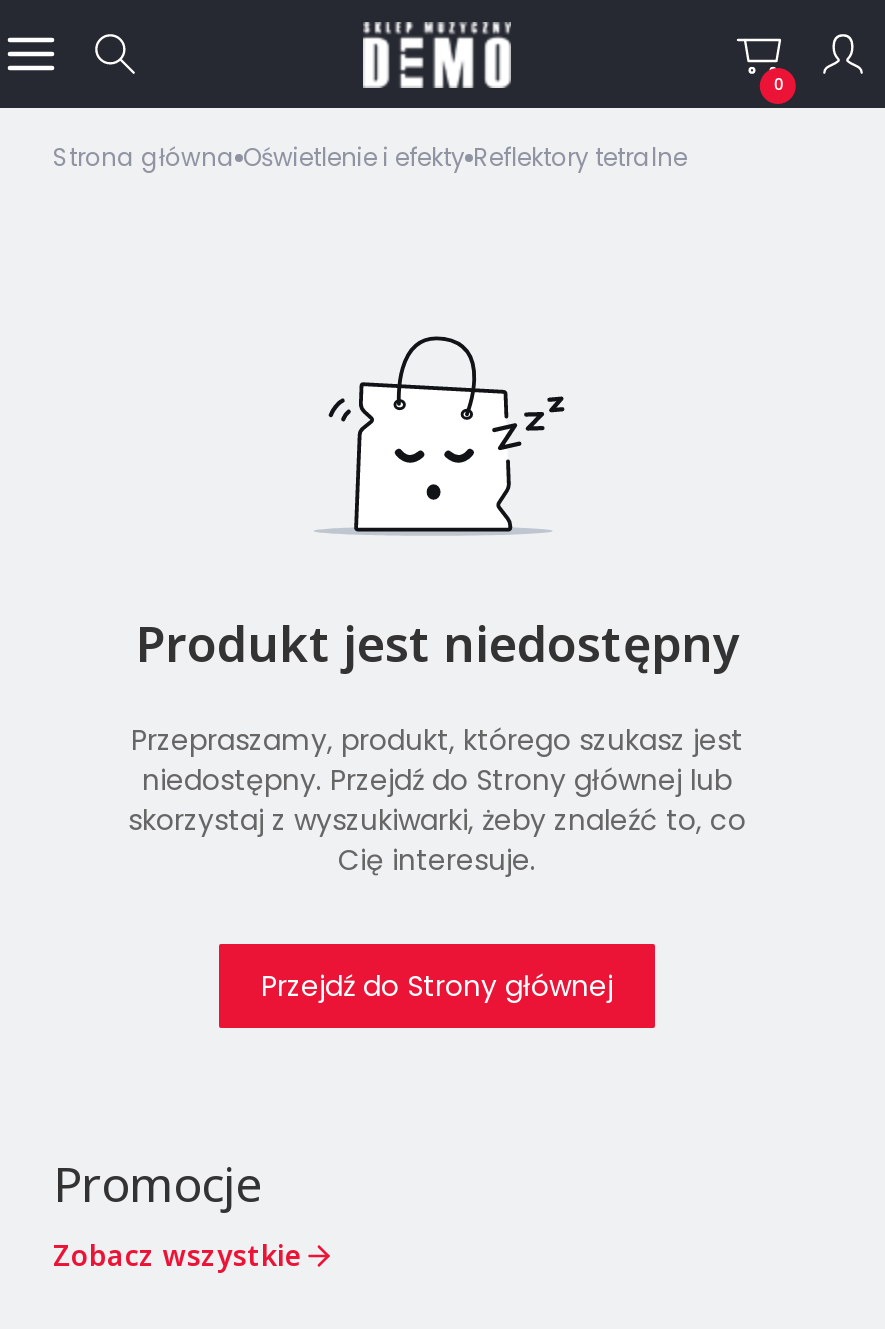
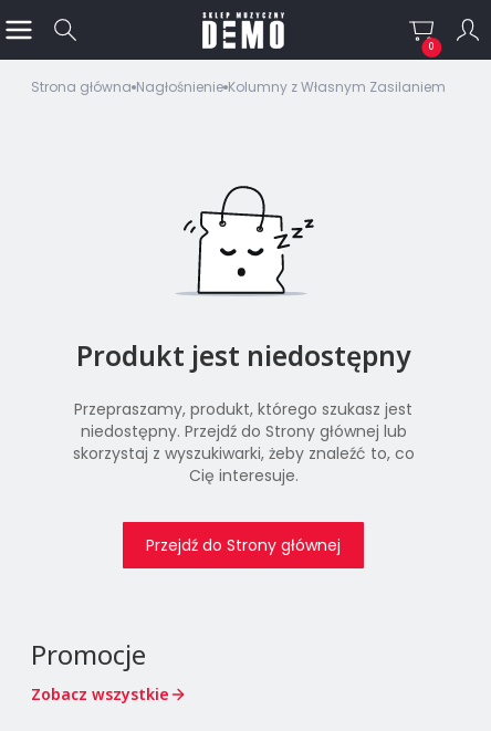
- Strona główna Oświetlenie i efekty Reflektory tetralne
+ Strona główna Nagłośnienie Kolumny z Własnym Zasilaniem
